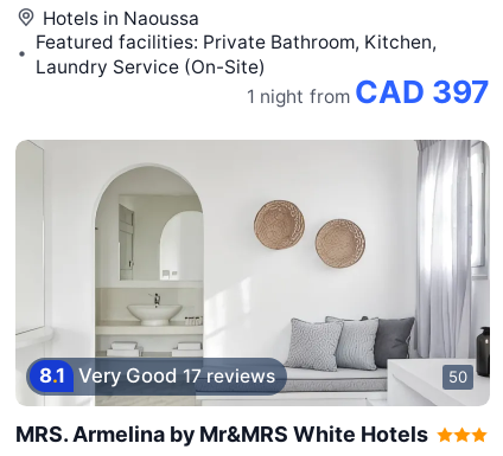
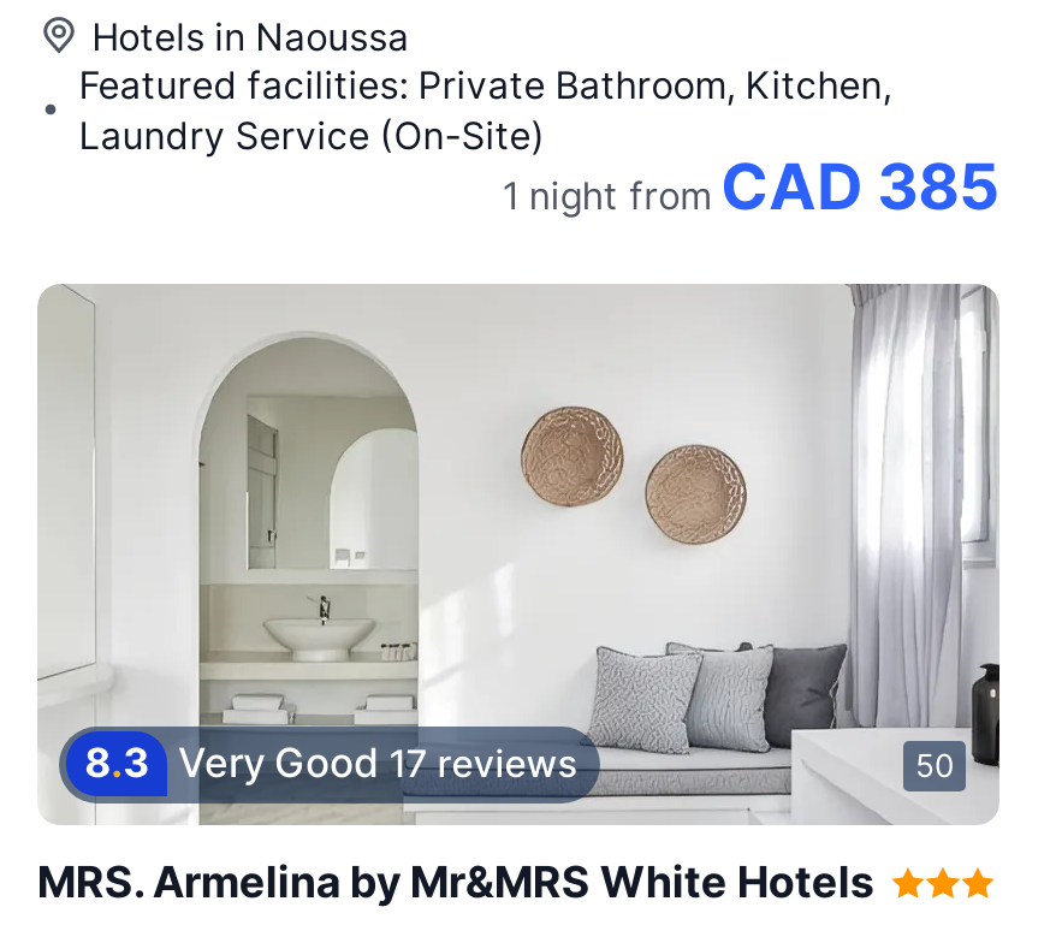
- 1 night from CAD 397
+ 1 night from CAD 385

- 8.1 Very Good 17 reviews
+ 8.3 Very Good 17 reviews
